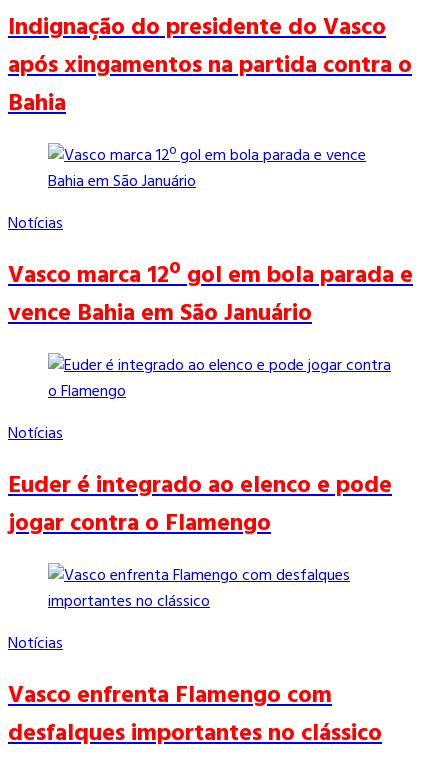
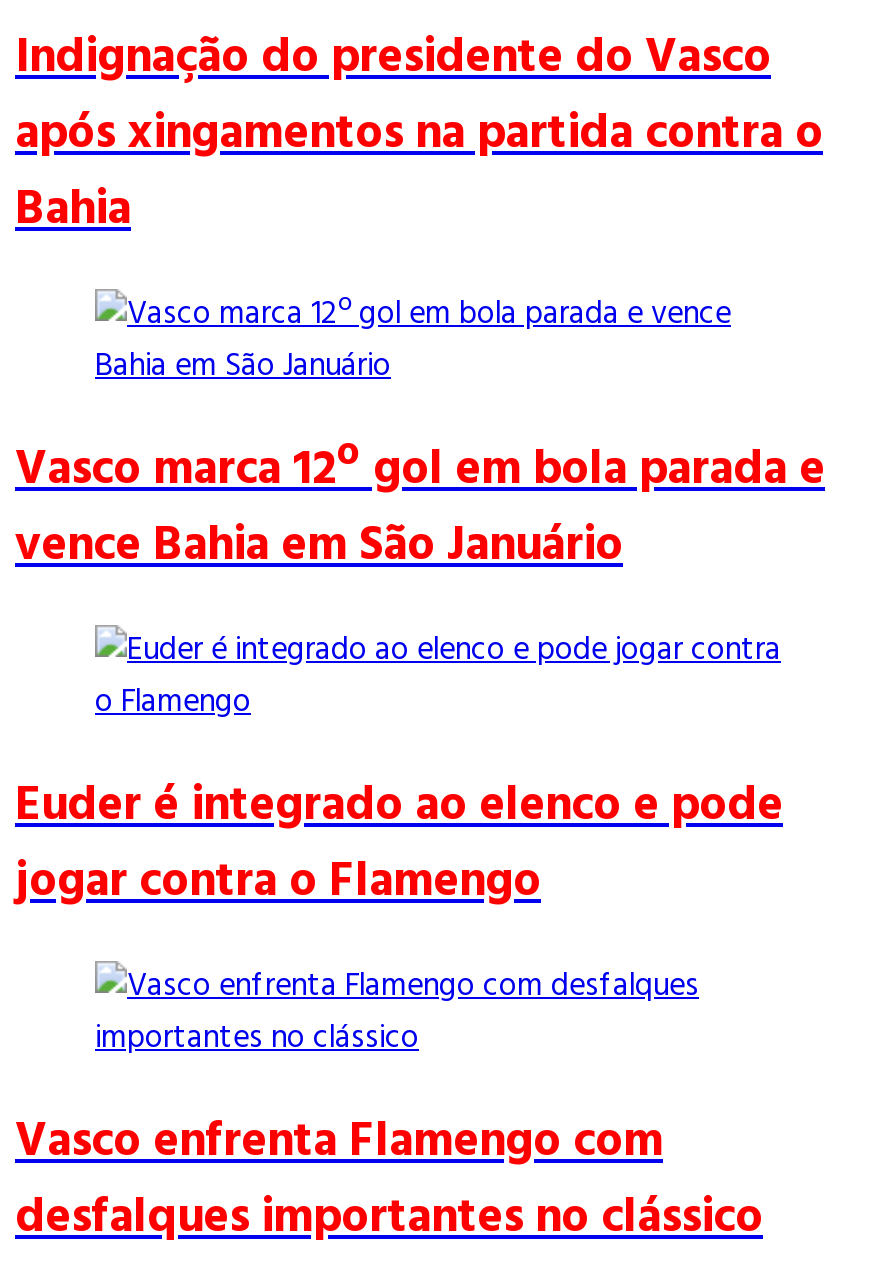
- Notícias

- Notícias

- Notícias
